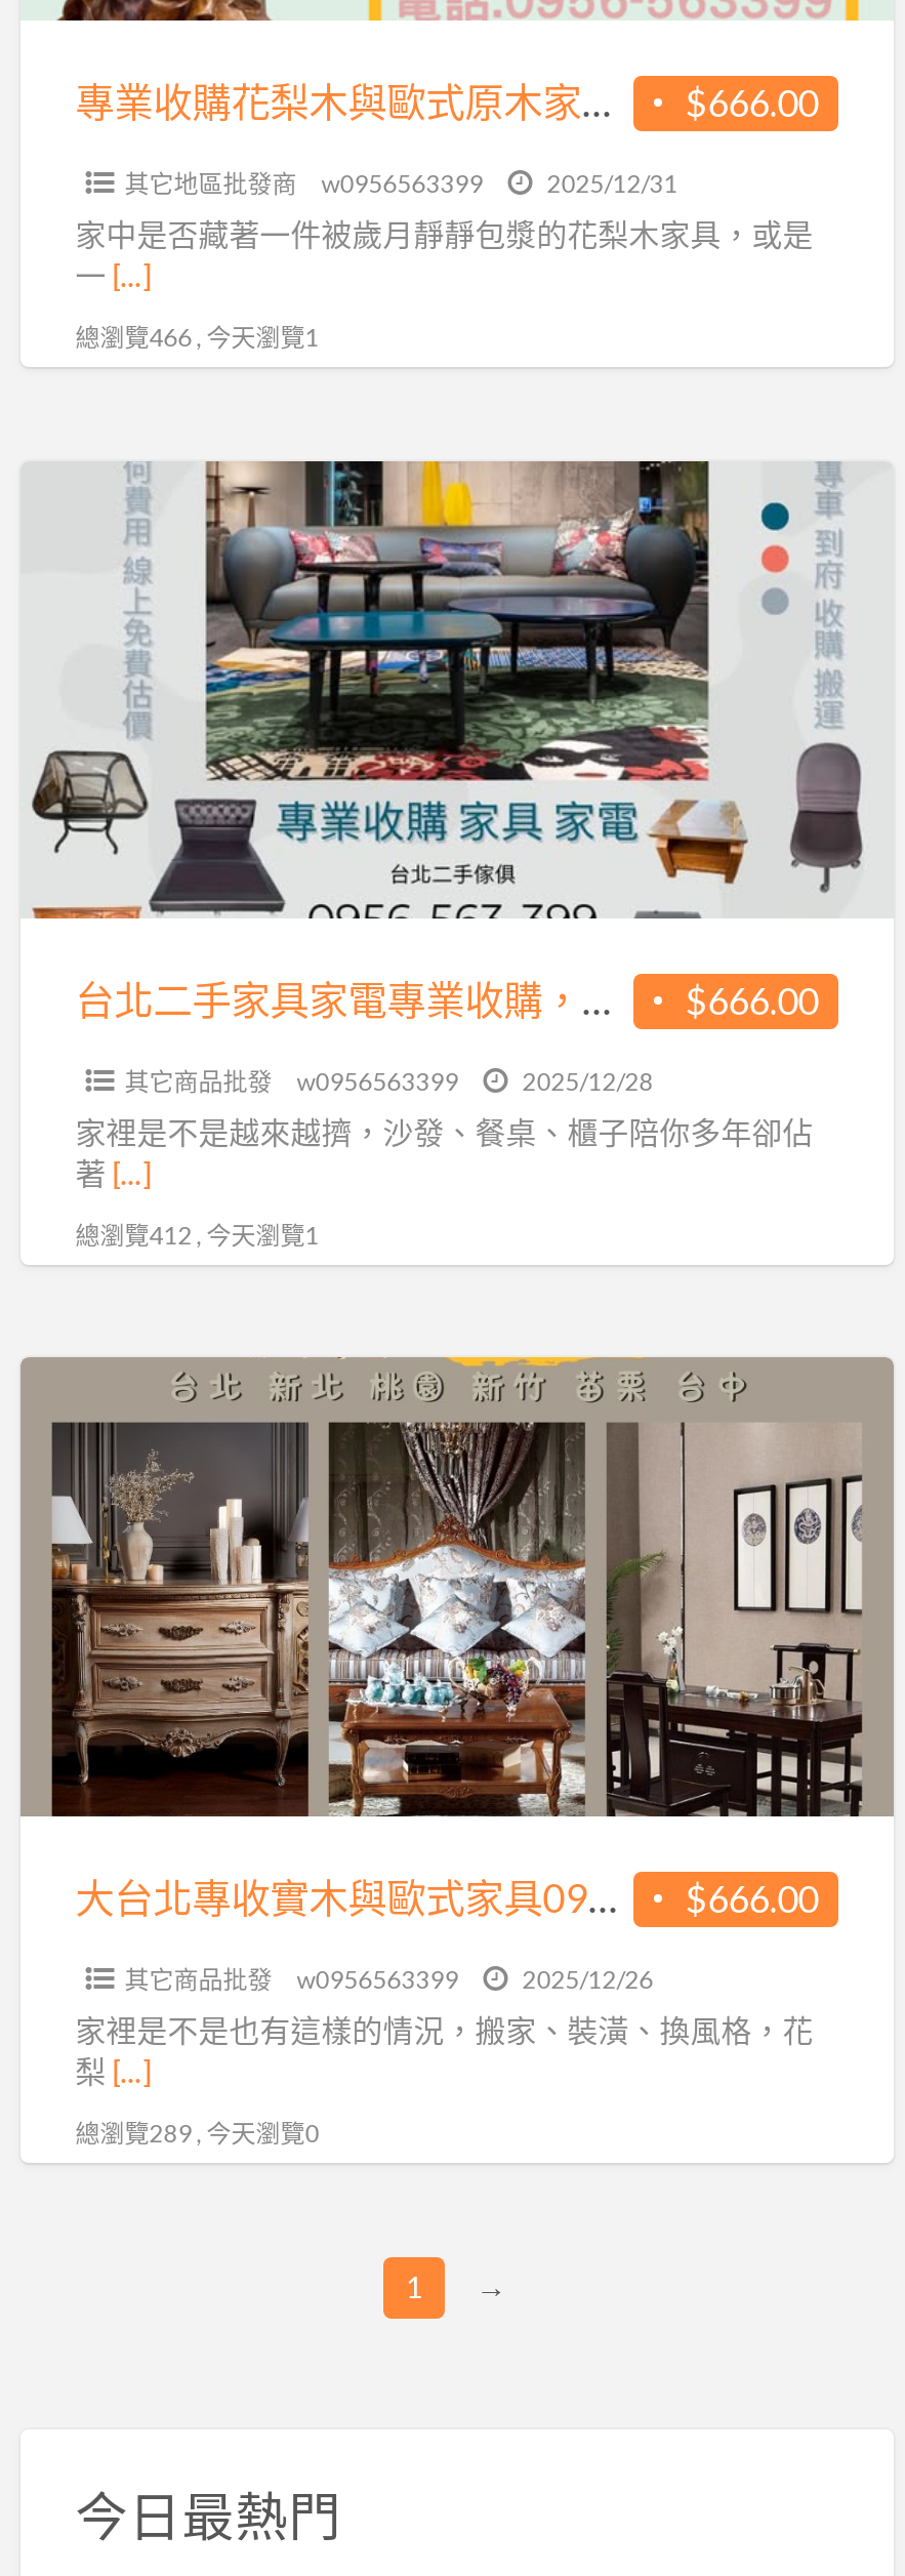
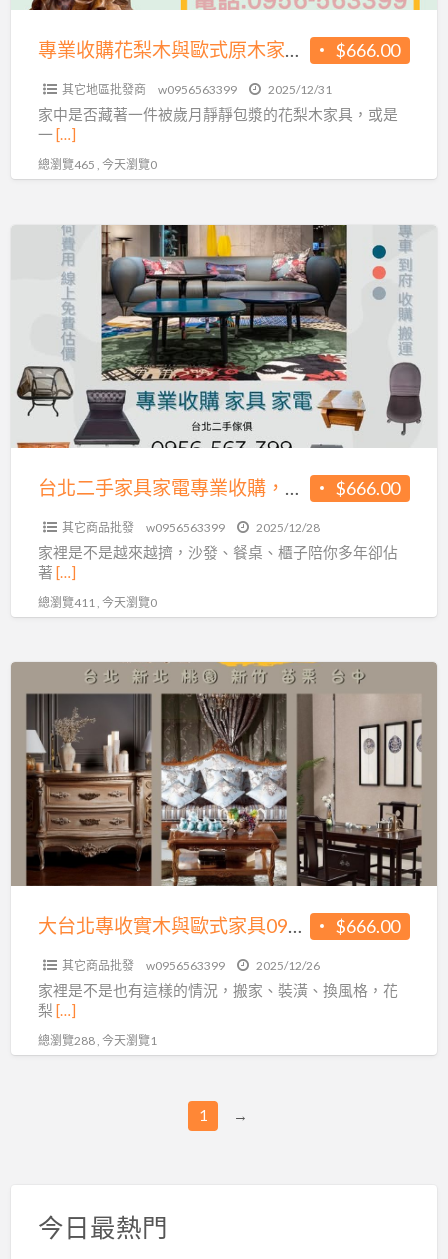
- 總瀏覽466 , 今天瀏覽1
+ 總瀏覽465 , 今天瀏覽0

- 總瀏覽412 , 今天瀏覽1
+ 總瀏覽411 , 今天瀏覽0

- 總瀏覽289 , 今天瀏覽0
+ 總瀏覽288 , 今天瀏覽1
